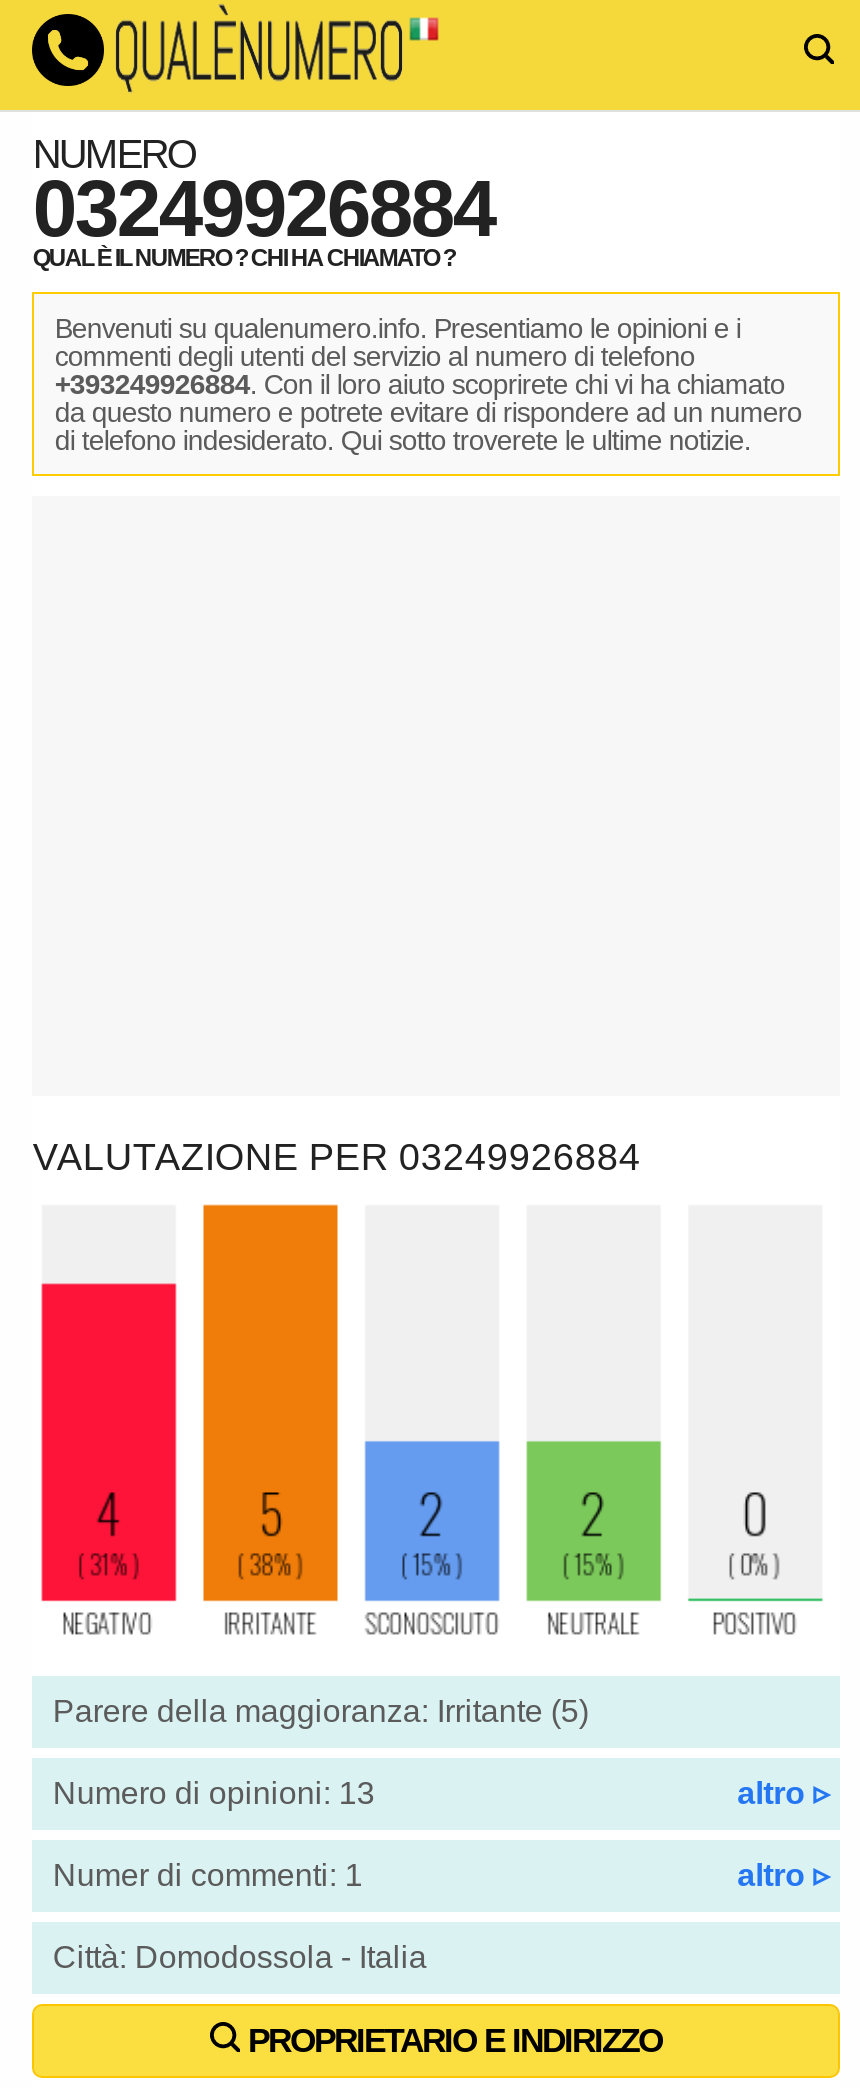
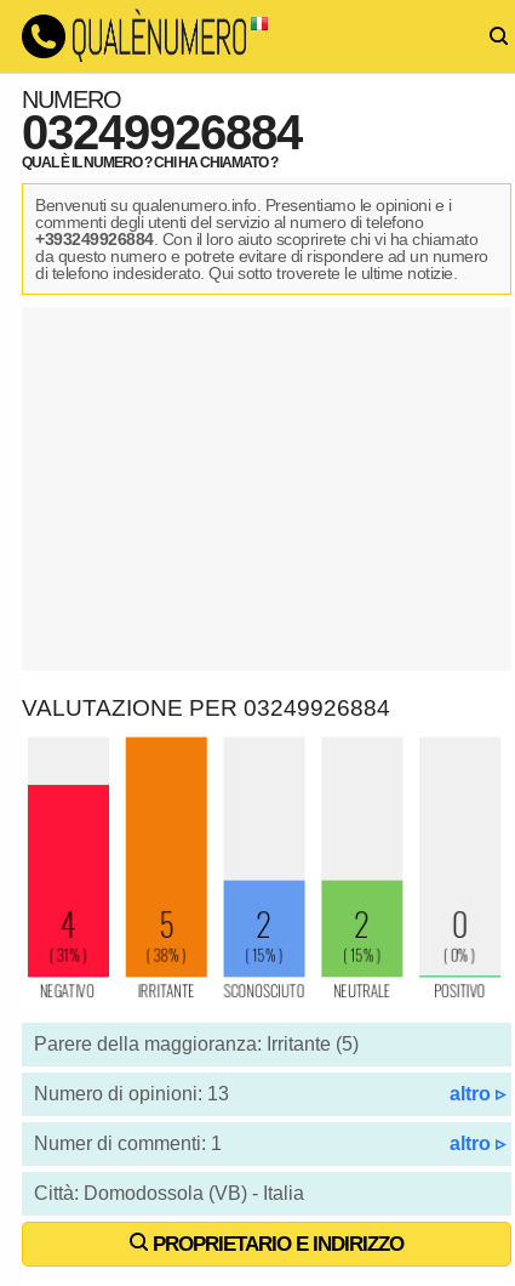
- Città: Domodossola - Italia
+ Città: Domodossola (VB) - Italia
